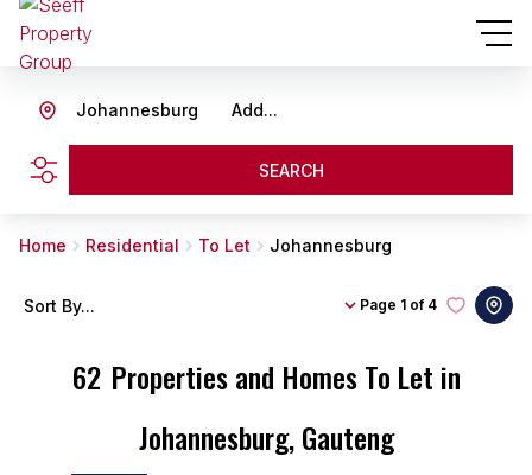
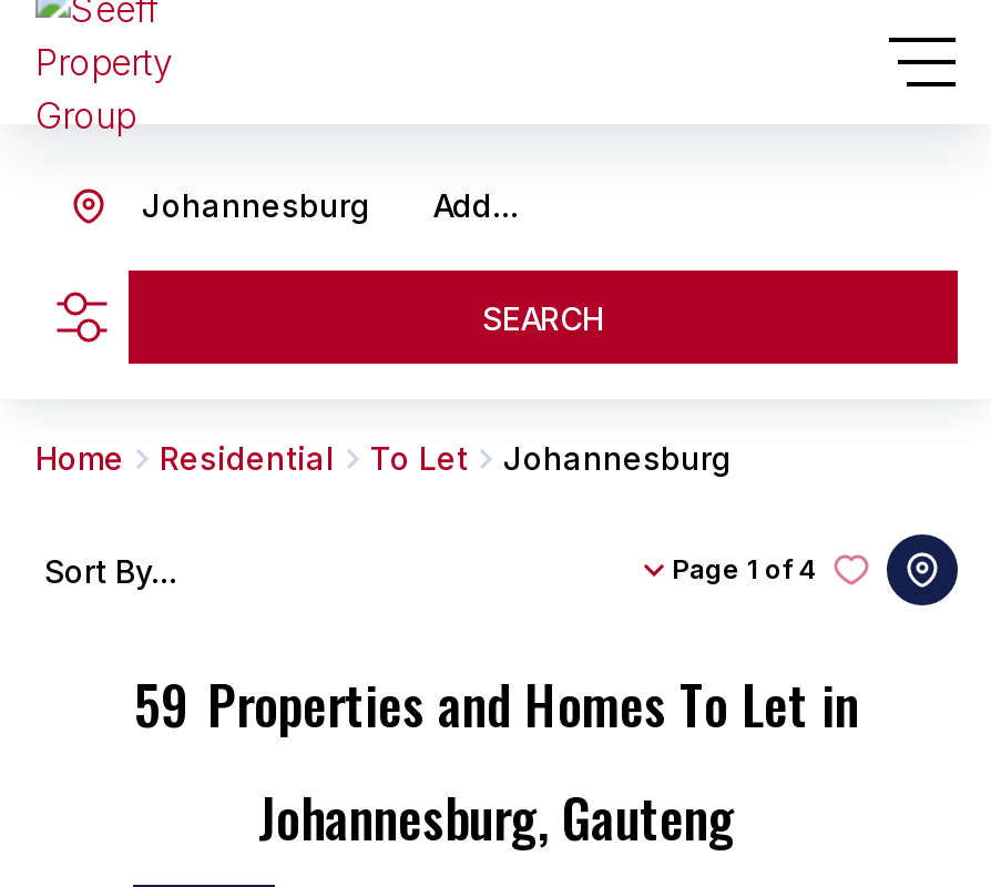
- 62 Properties and Homes To Let in
+ 59 Properties and Homes To Let in
